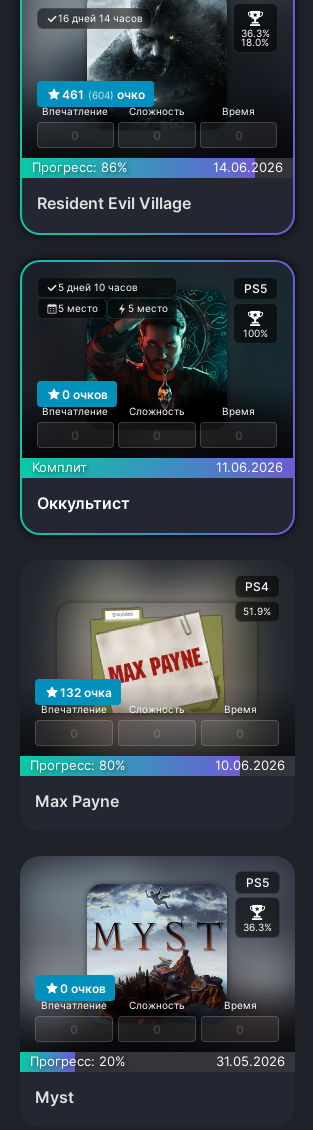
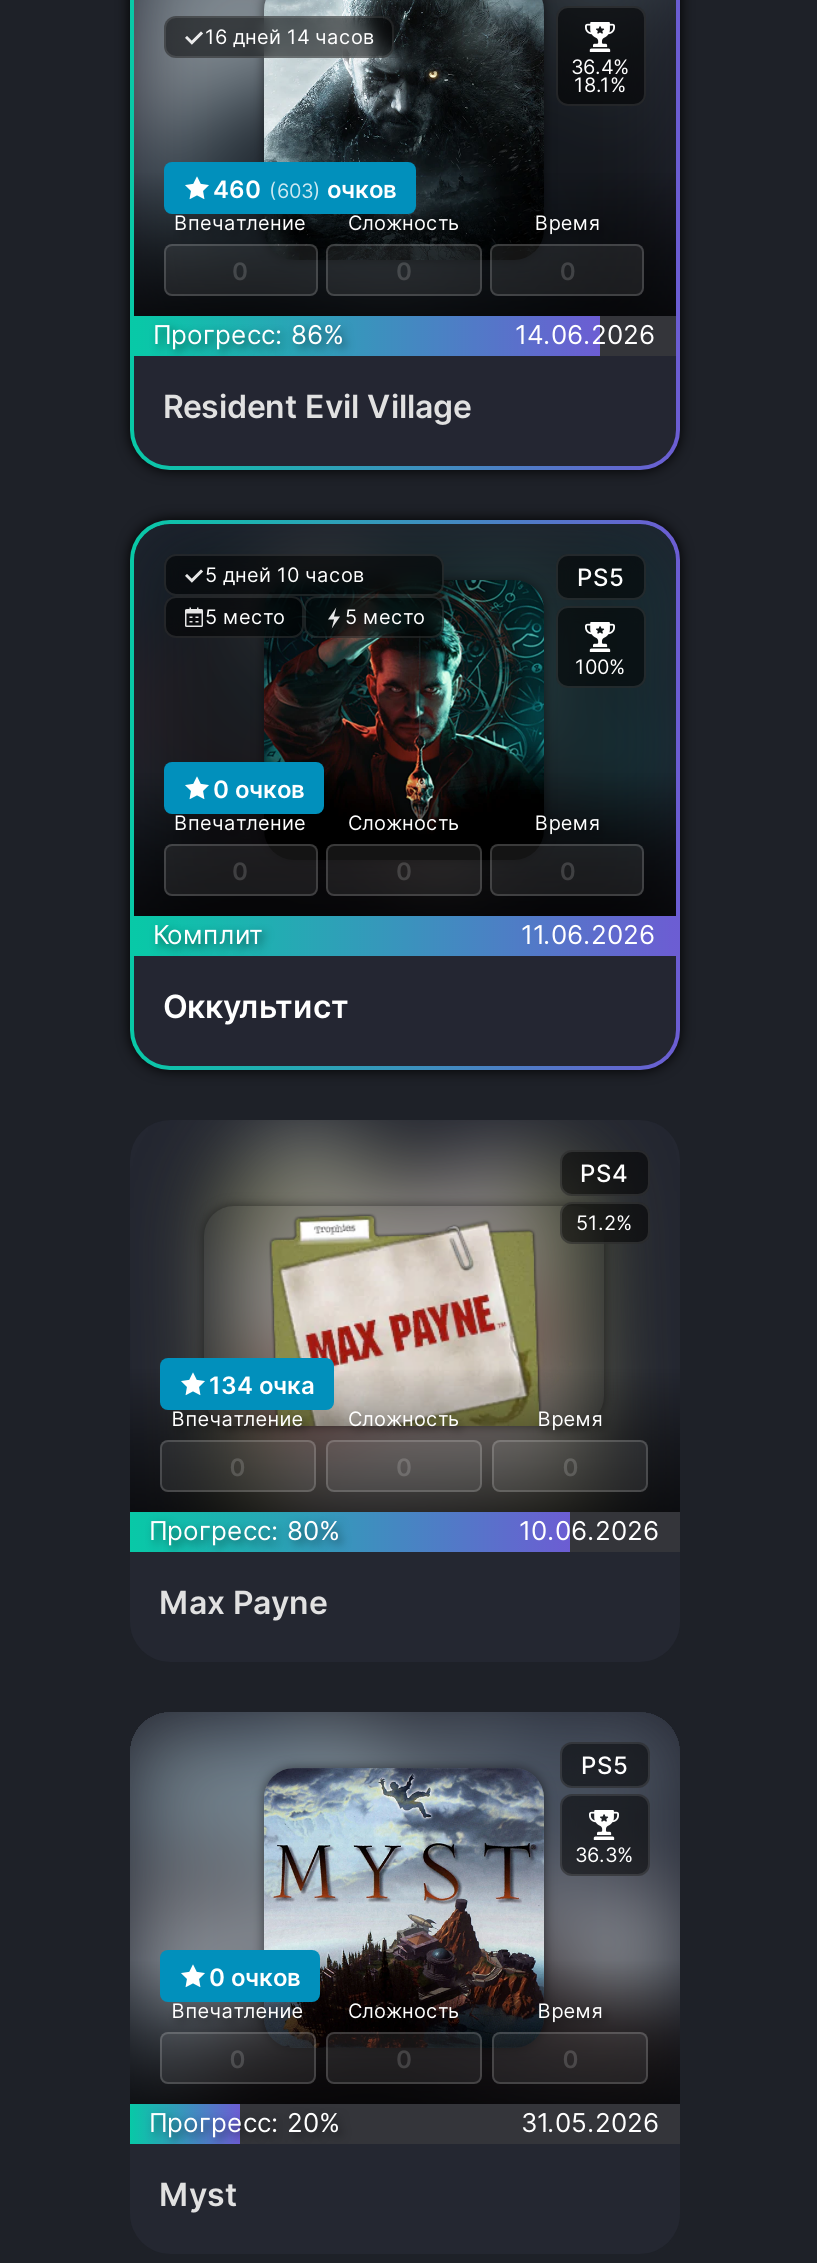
- 36.3%
+ 36.4%

- 18.0%
+ 18.1%

- 461 (604) очко
+ 460 (603) очков

- 51.9%
+ 51.2%

- 132 очка
+ 134 очка
